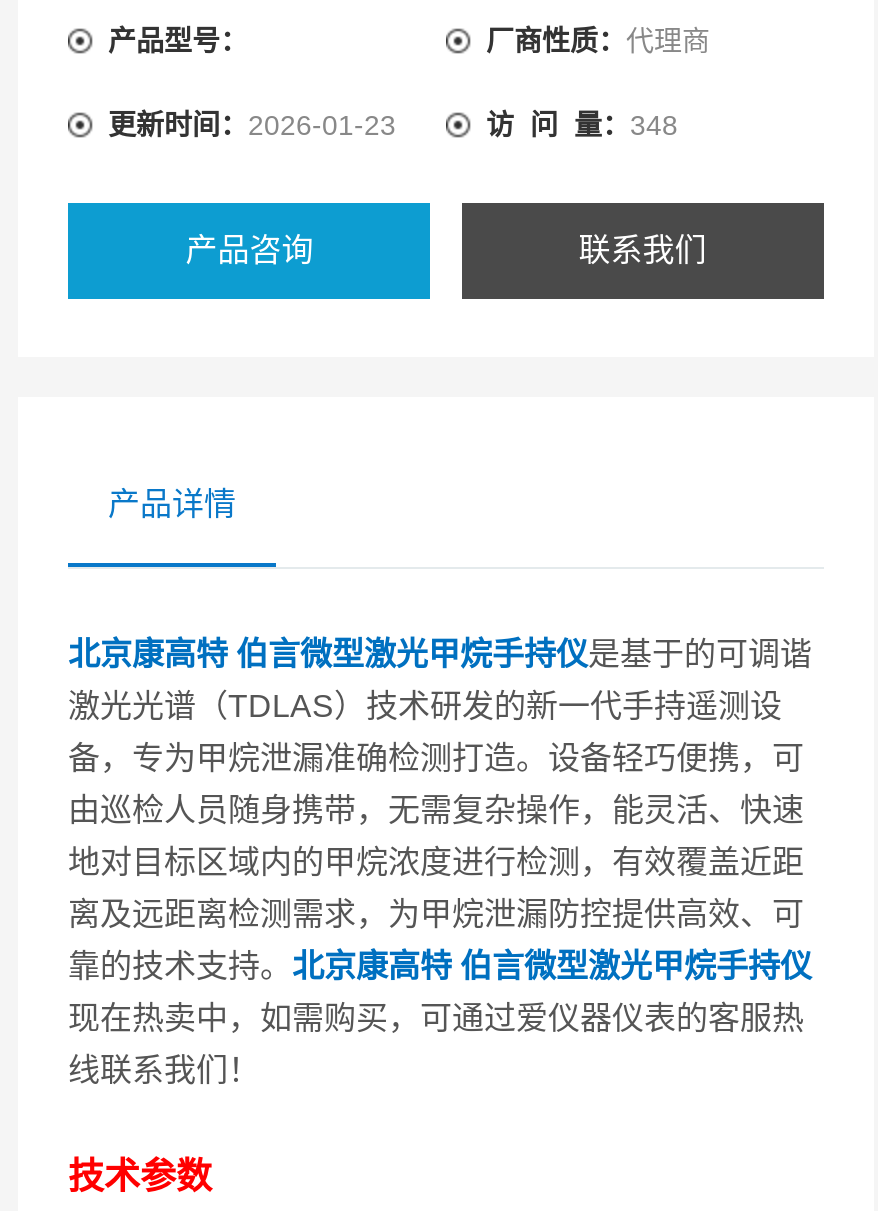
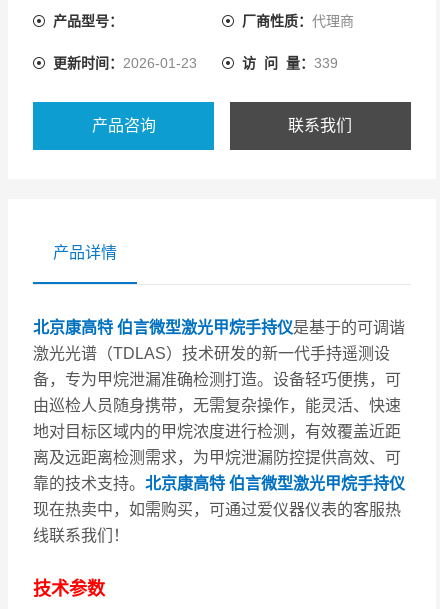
- 访 问 量：348
+ 访 问 量：339
